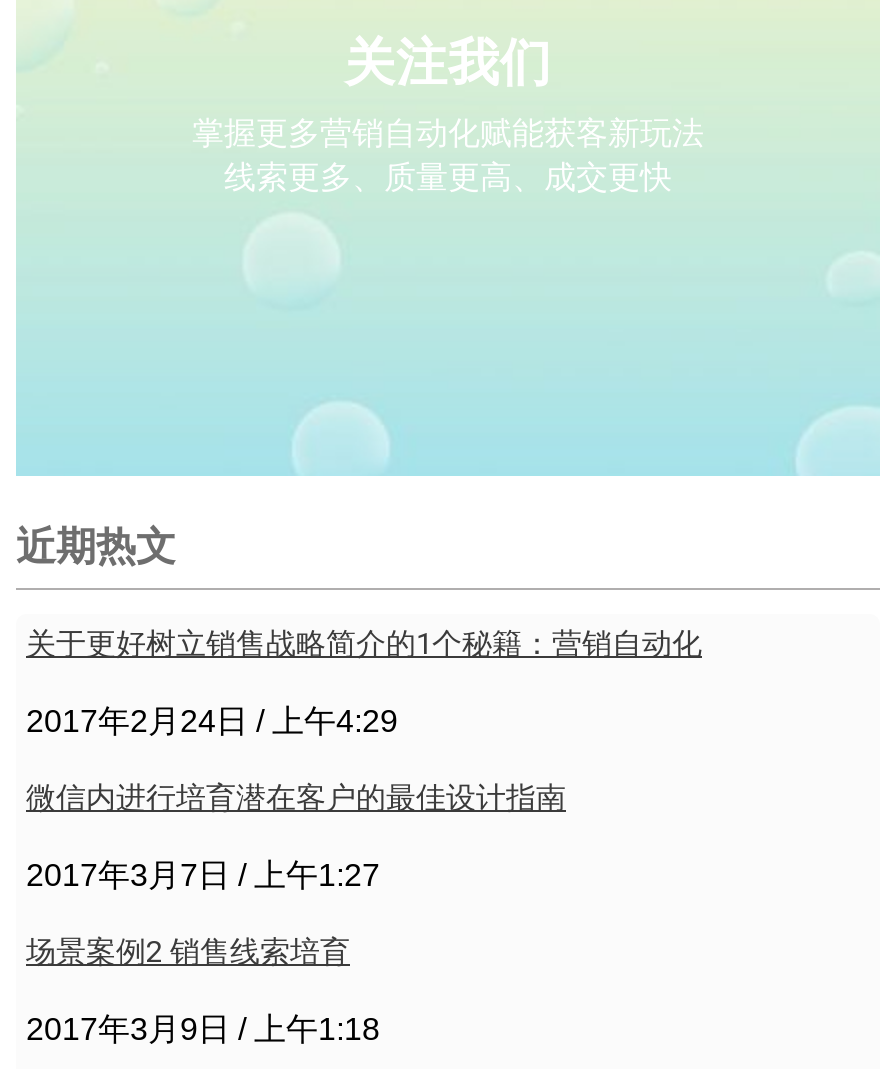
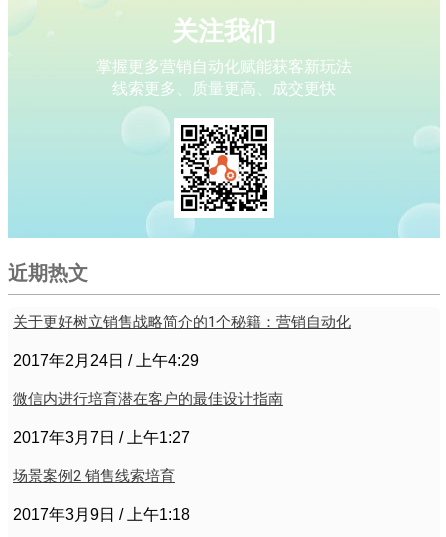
+ [image]
